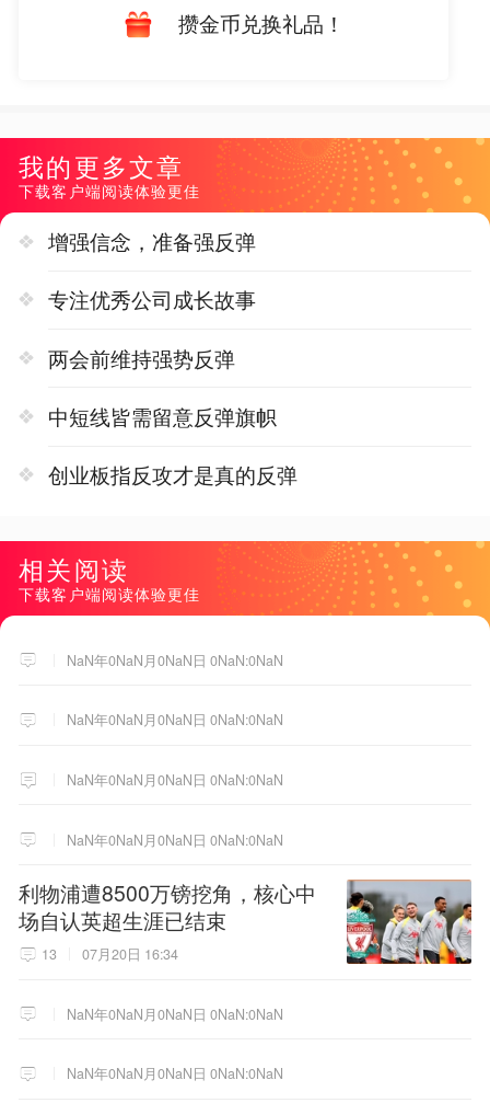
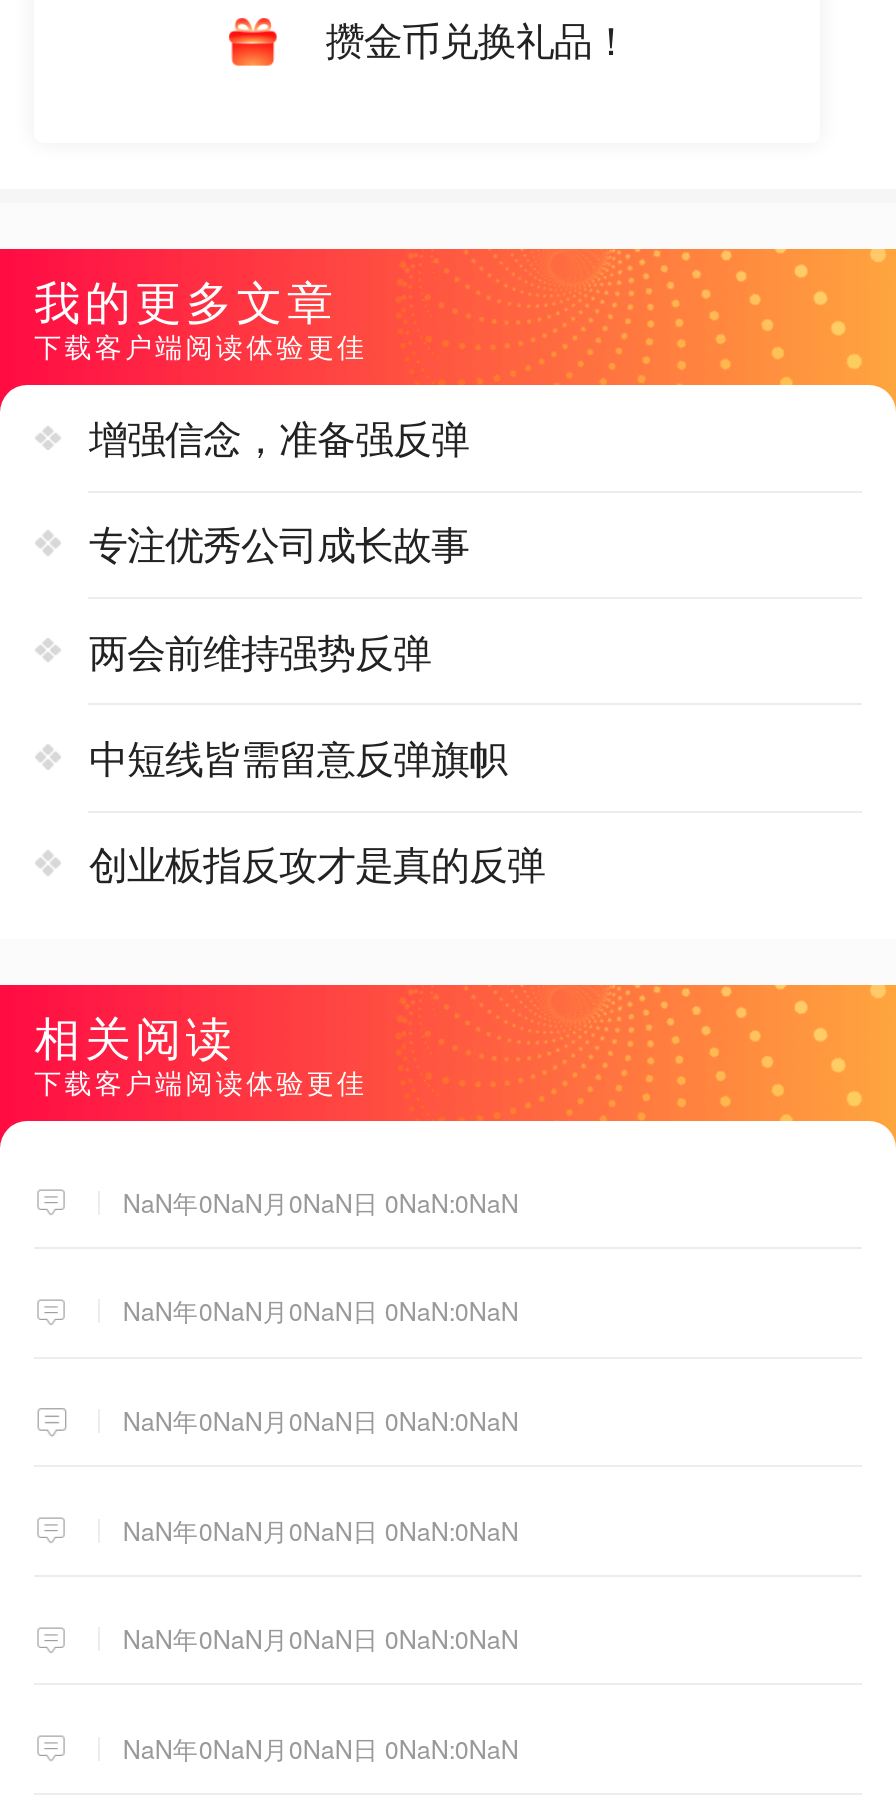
- [image]
- 利物浦遭8500万镑挖角，核心中
- 场自认英超生涯已结束
- 13
- 07月20日 16:34
